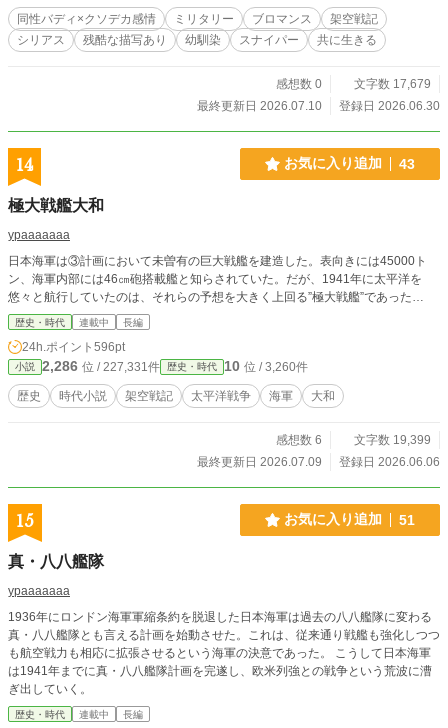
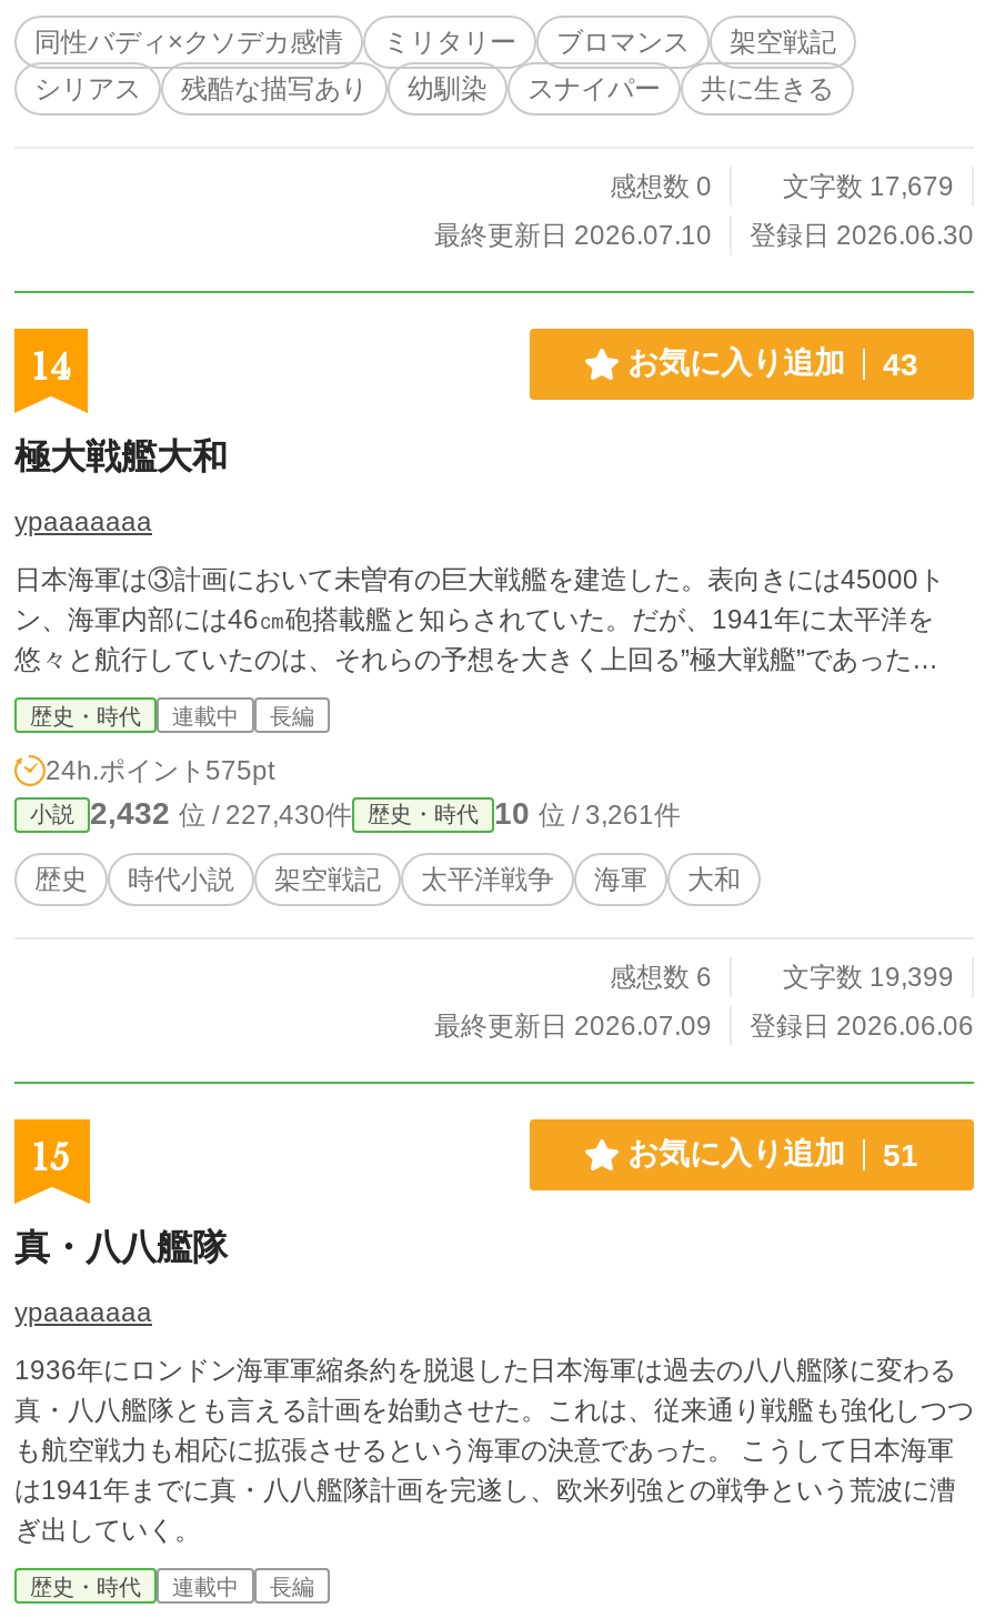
- 24h.ポイント596pt
+ 24h.ポイント575pt

- 2,286位 / 227,331件
+ 2,432位 / 227,430件

- 10位 / 3,260件
+ 10位 / 3,261件
